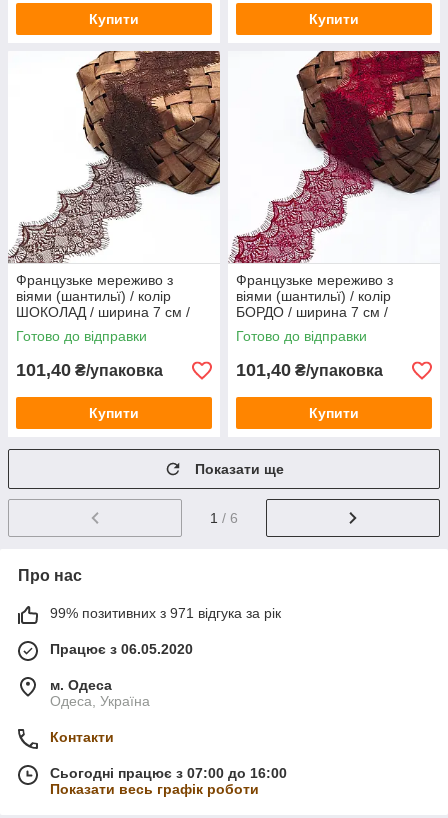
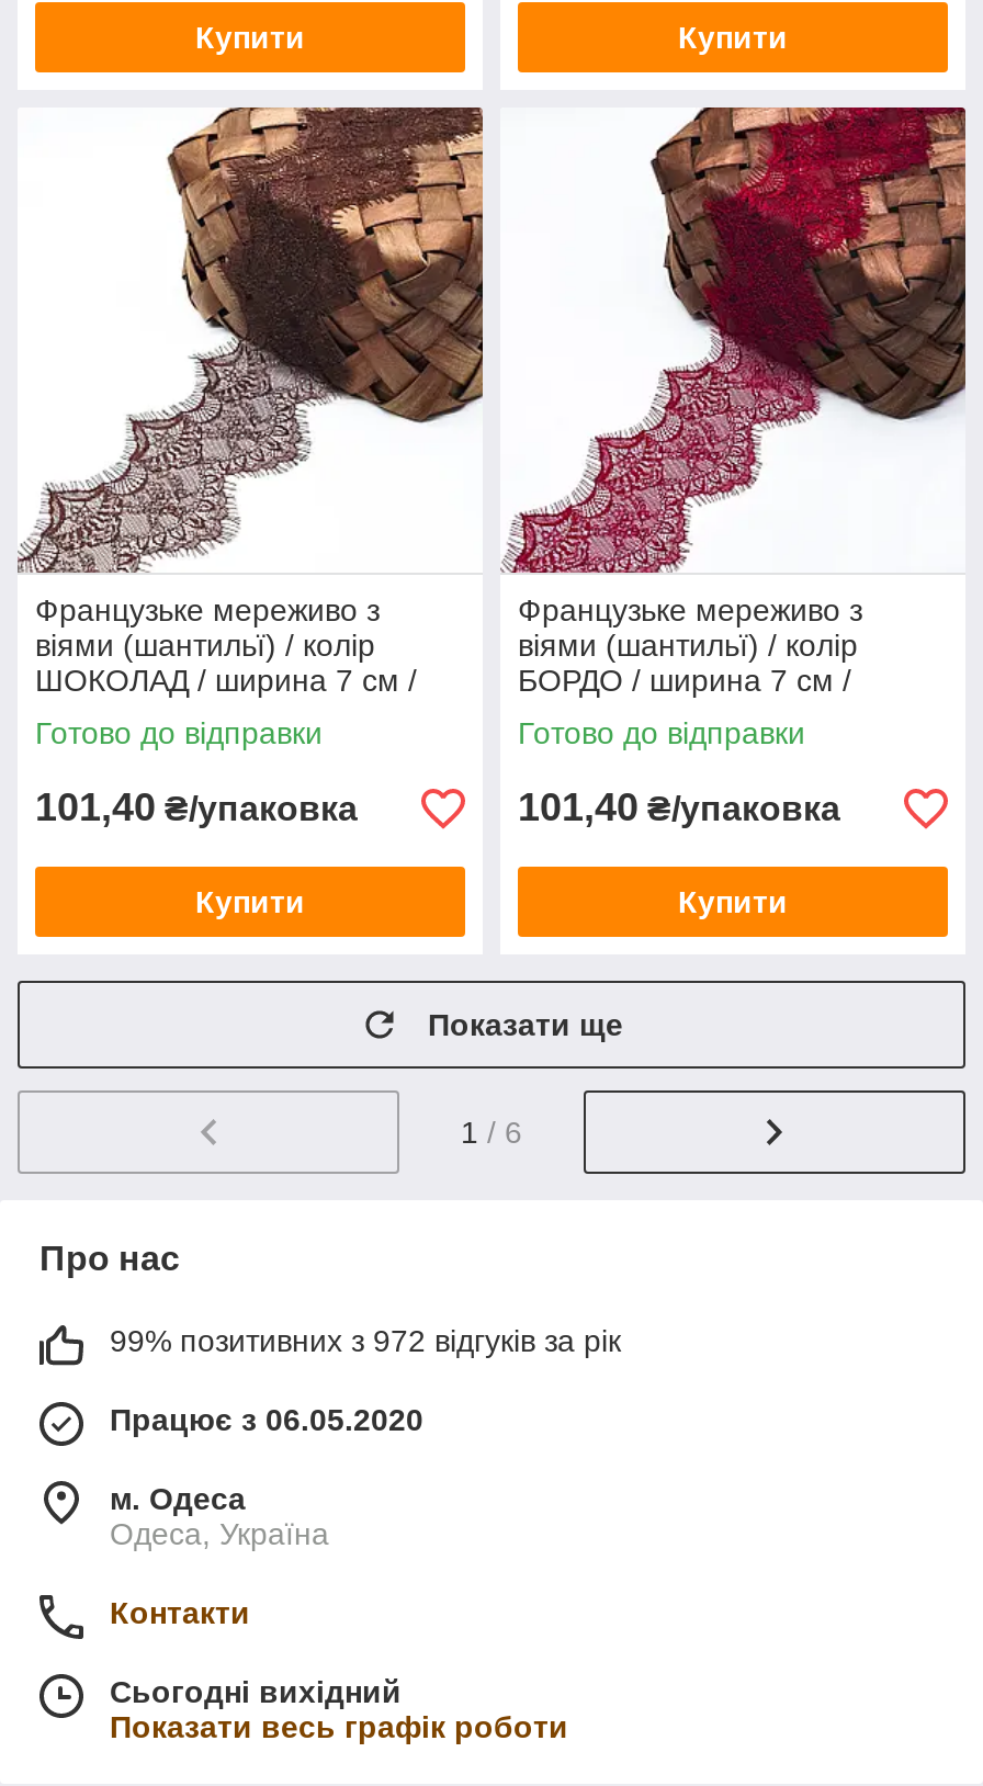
- 99% позитивних з 971 відгука за рік
+ 99% позитивних з 972 відгуків за рік

- Сьогодні працює з 07:00 до 16:00
+ Сьогодні вихідний
